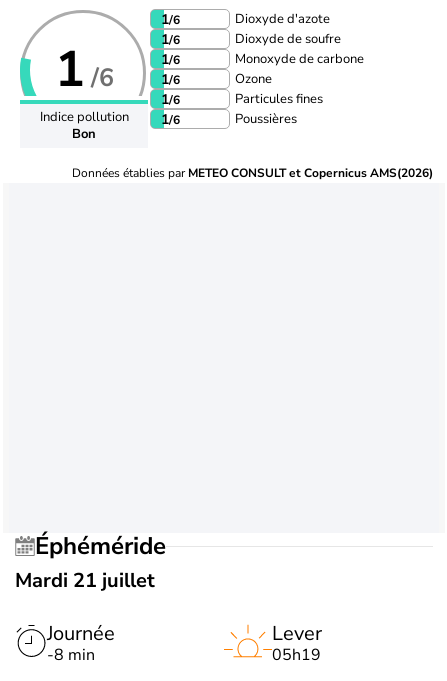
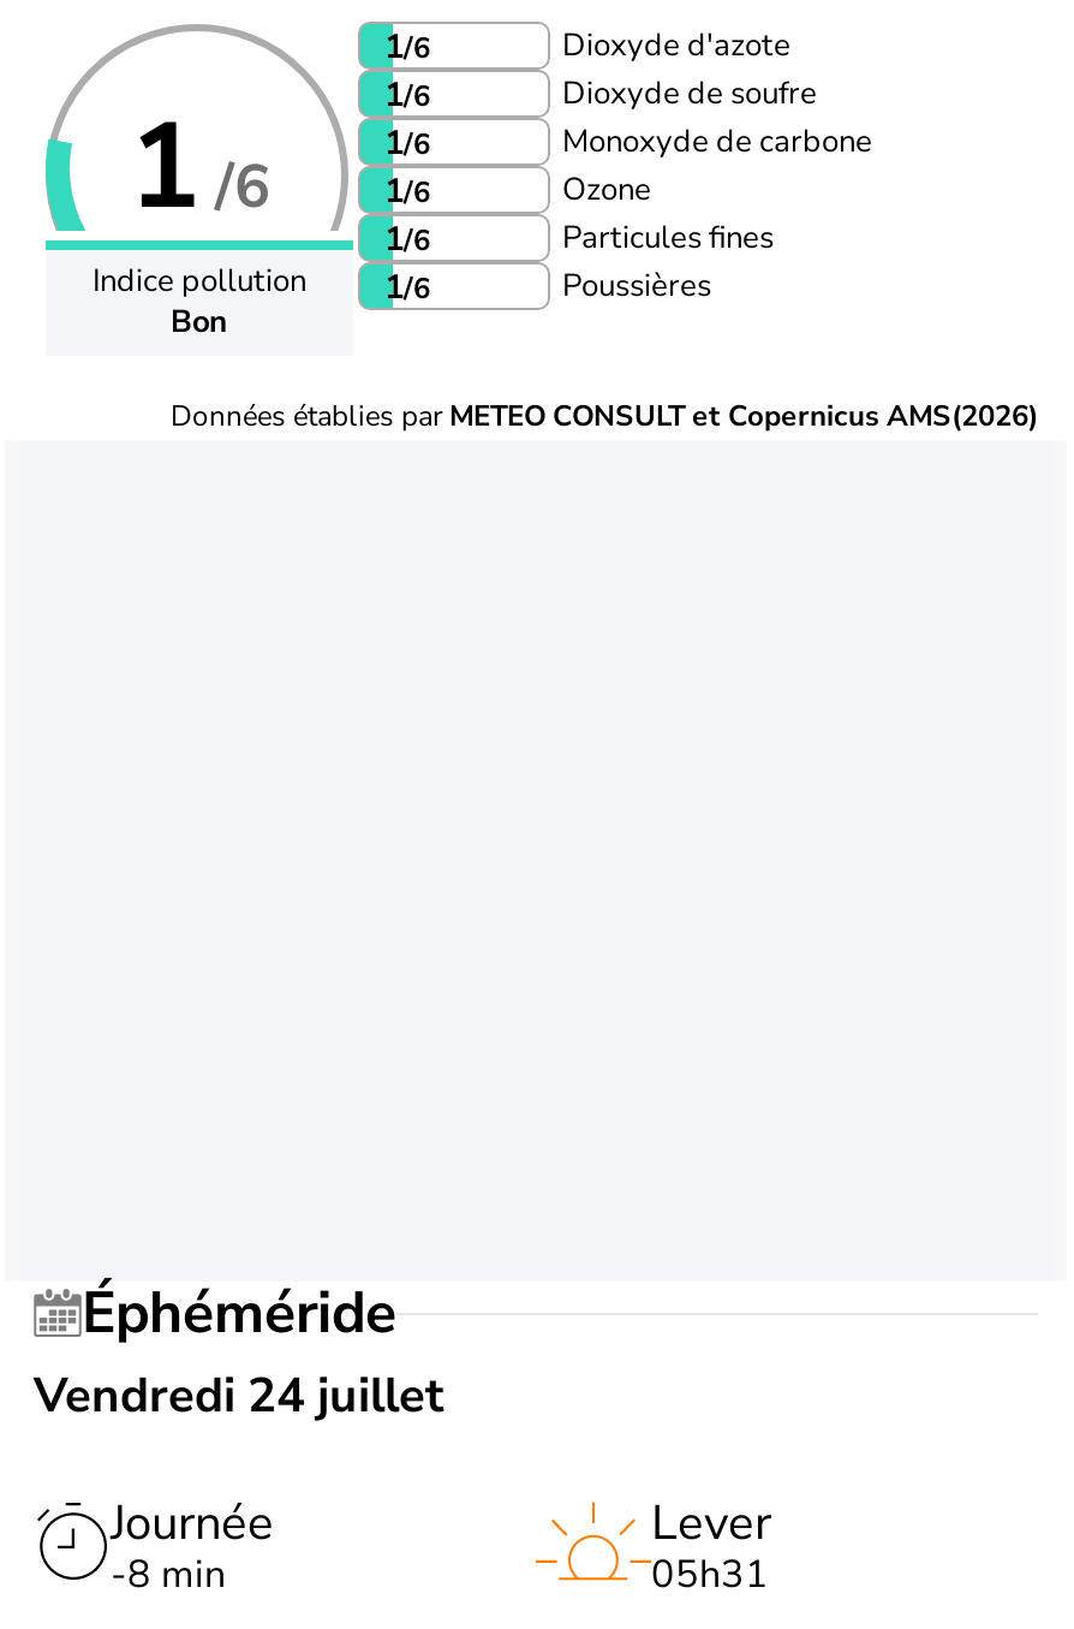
- Mardi 21 juillet
+ Vendredi 24 juillet

- 05h19
+ 05h31
